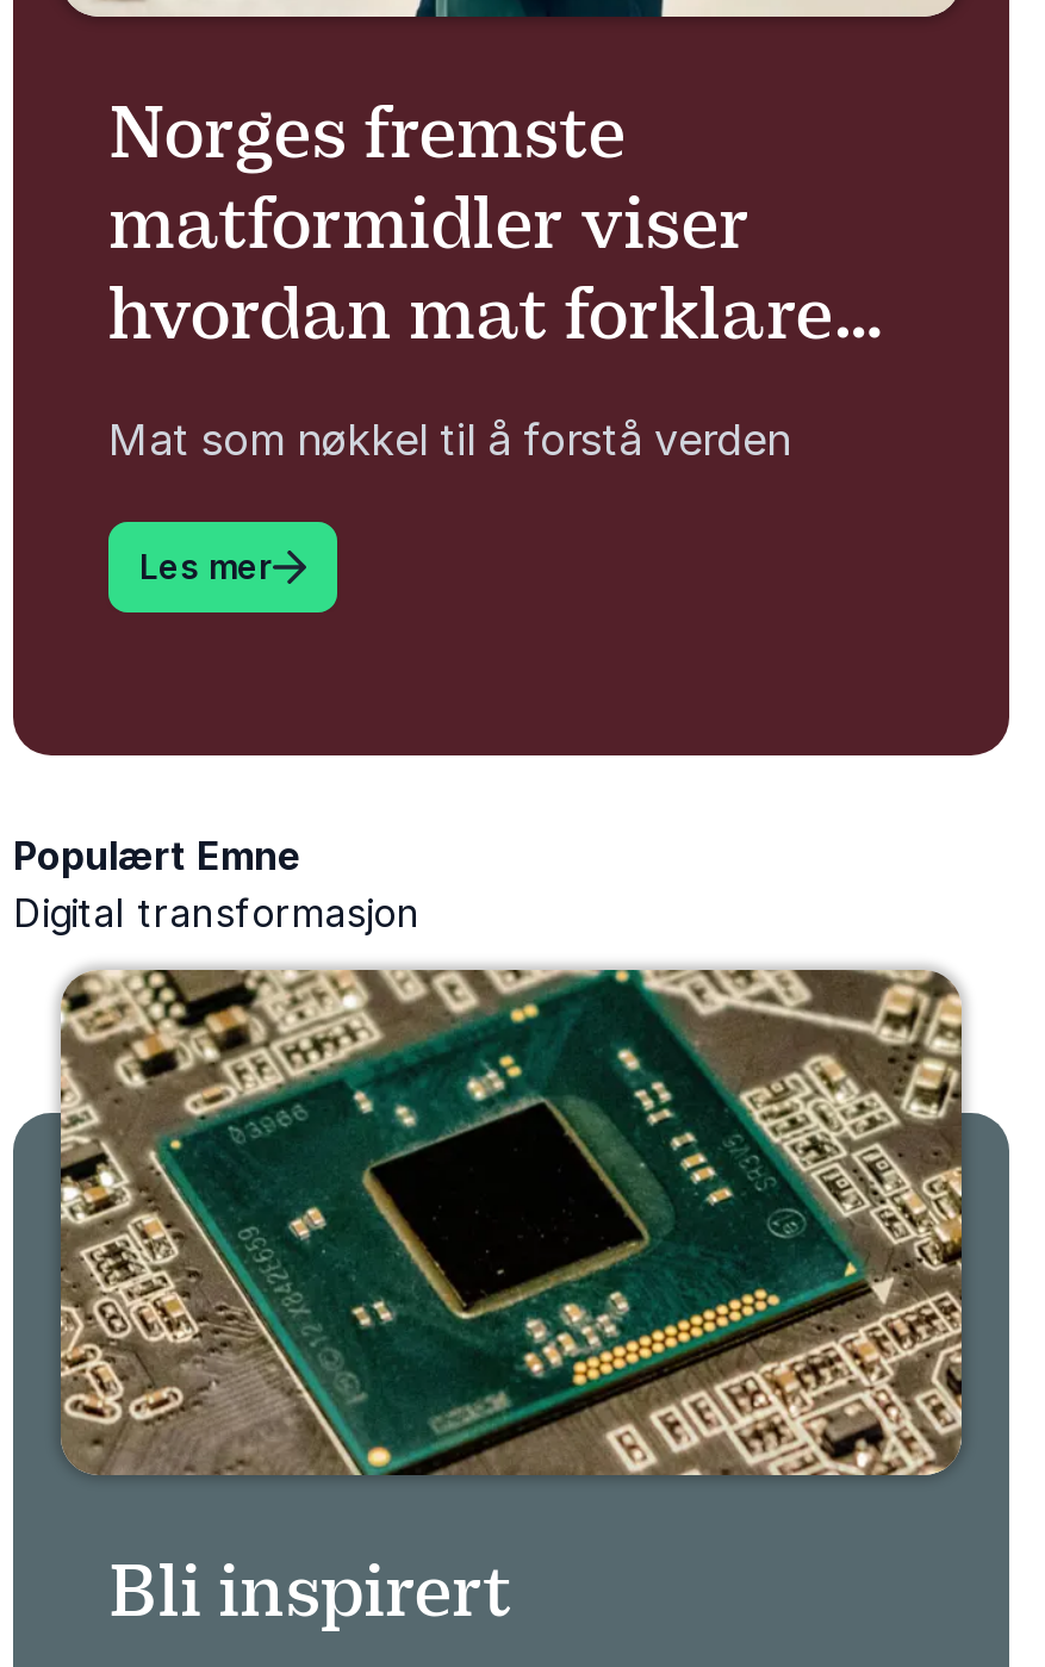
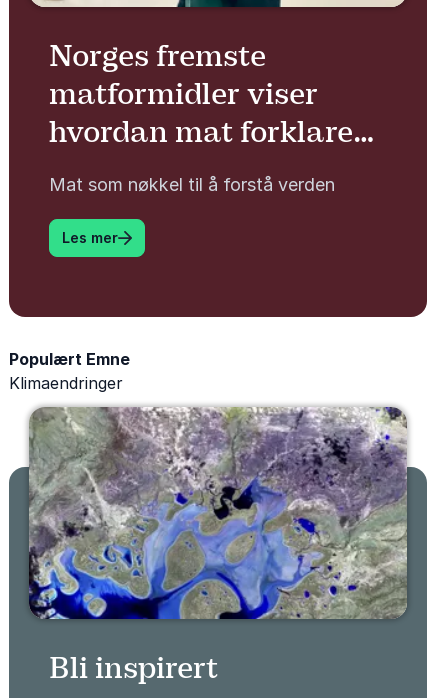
- Digital transformasjon
+ Klimaendringer

- [image]
+ [image]
